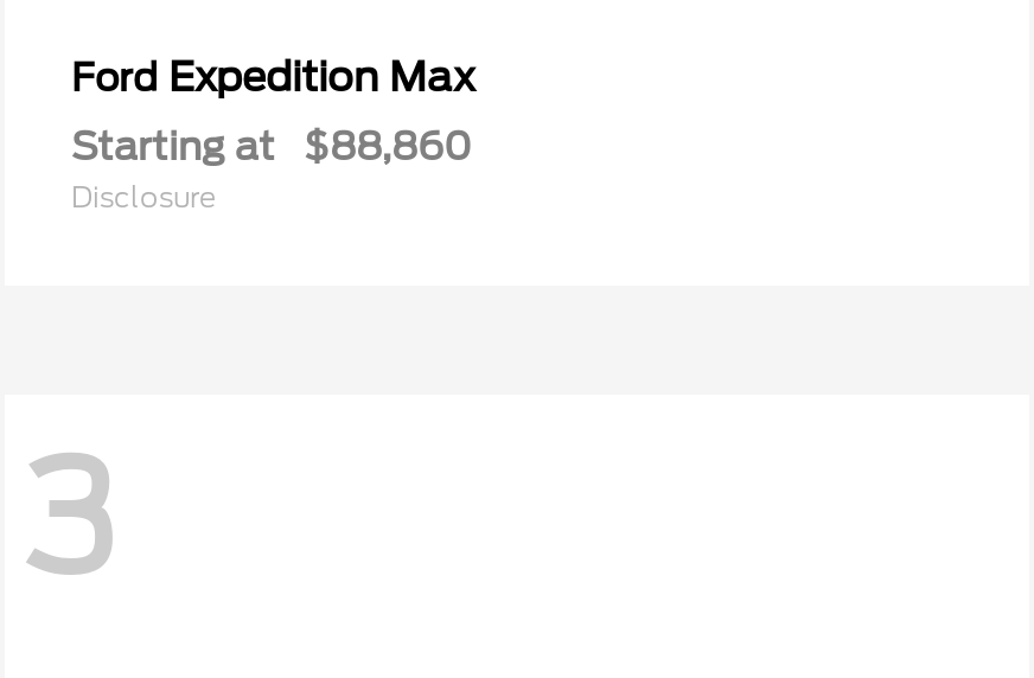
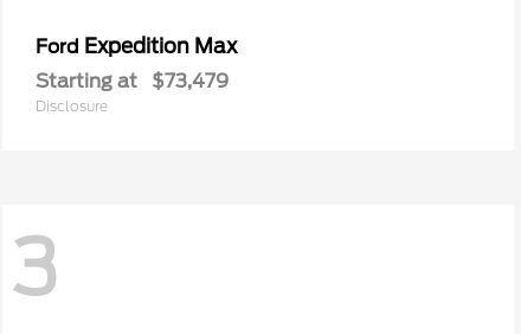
- Starting at $88,860
+ Starting at $73,479
